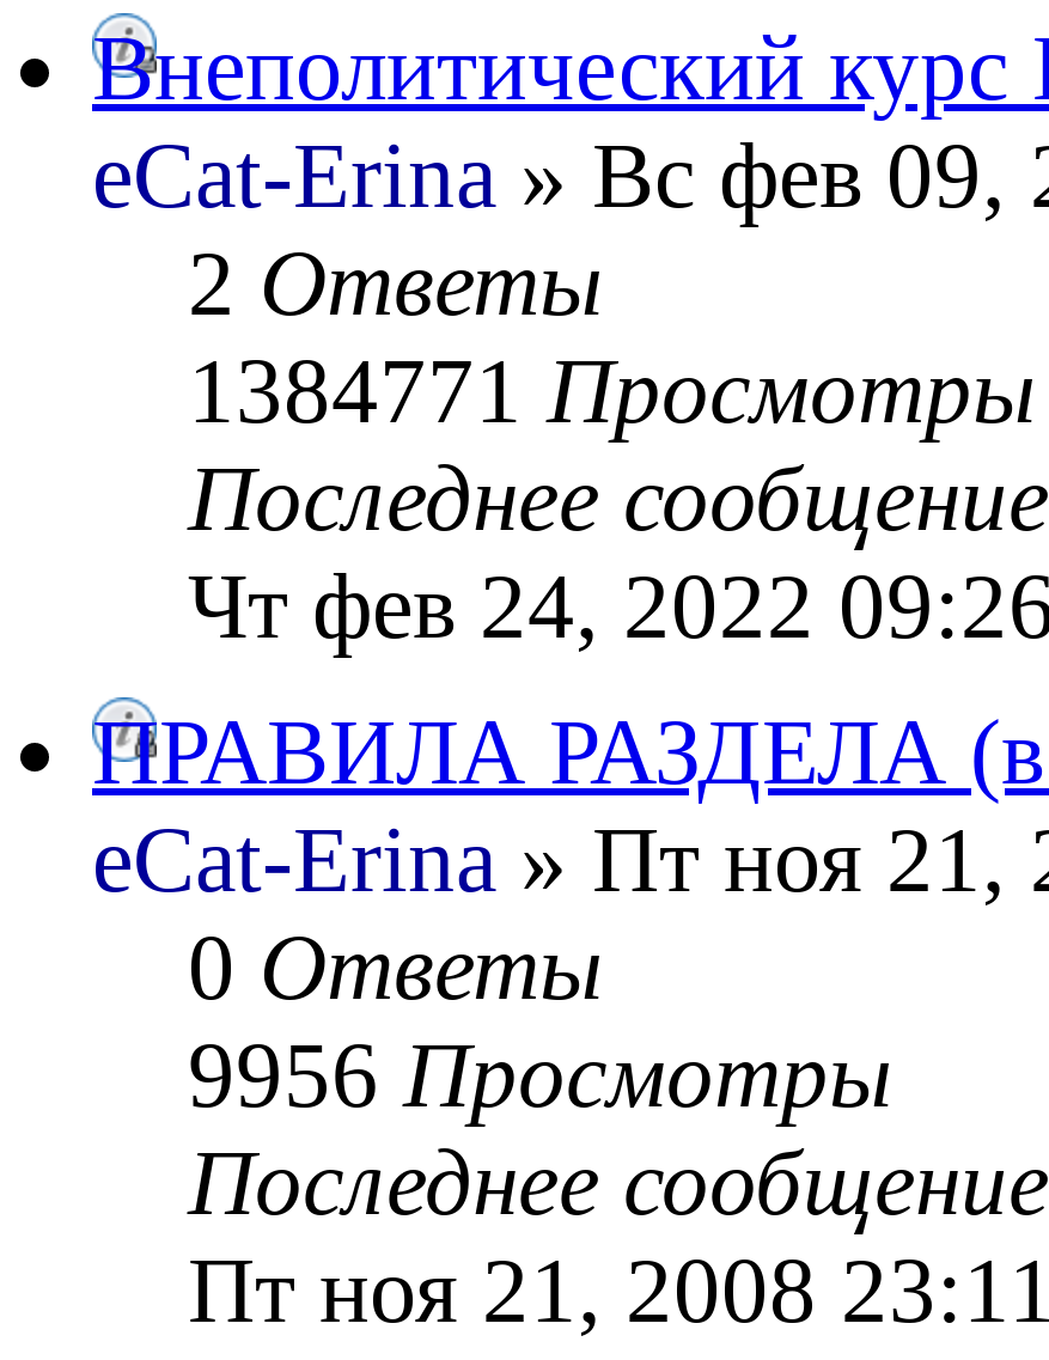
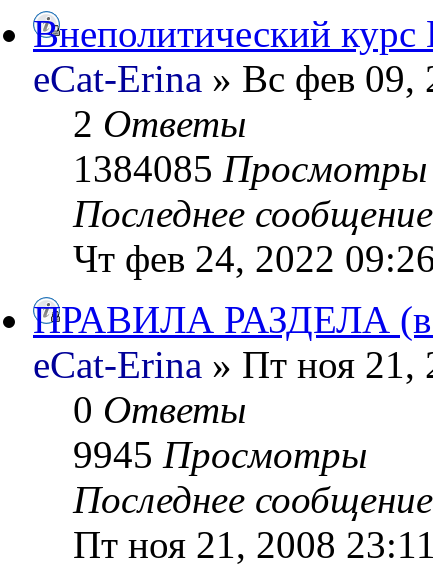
- 1384771 Просмотры
+ 1384085 Просмотры

- 9956 Просмотры
+ 9945 Просмотры
